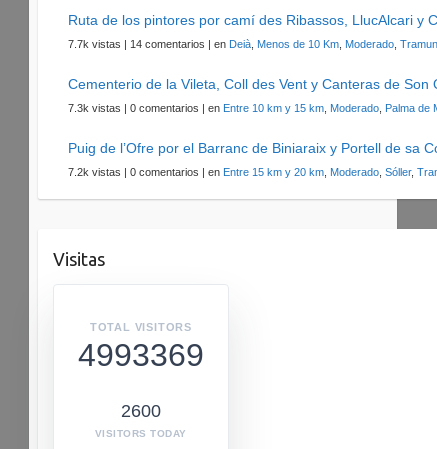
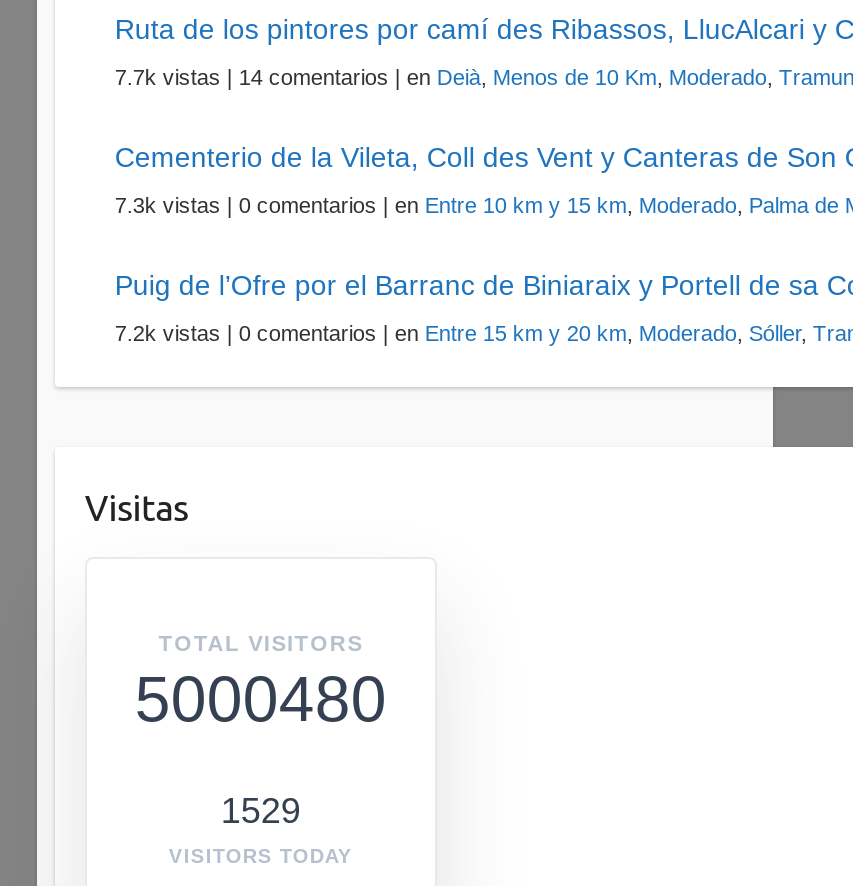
- 4993369
+ 5000480

- 2600
+ 1529
